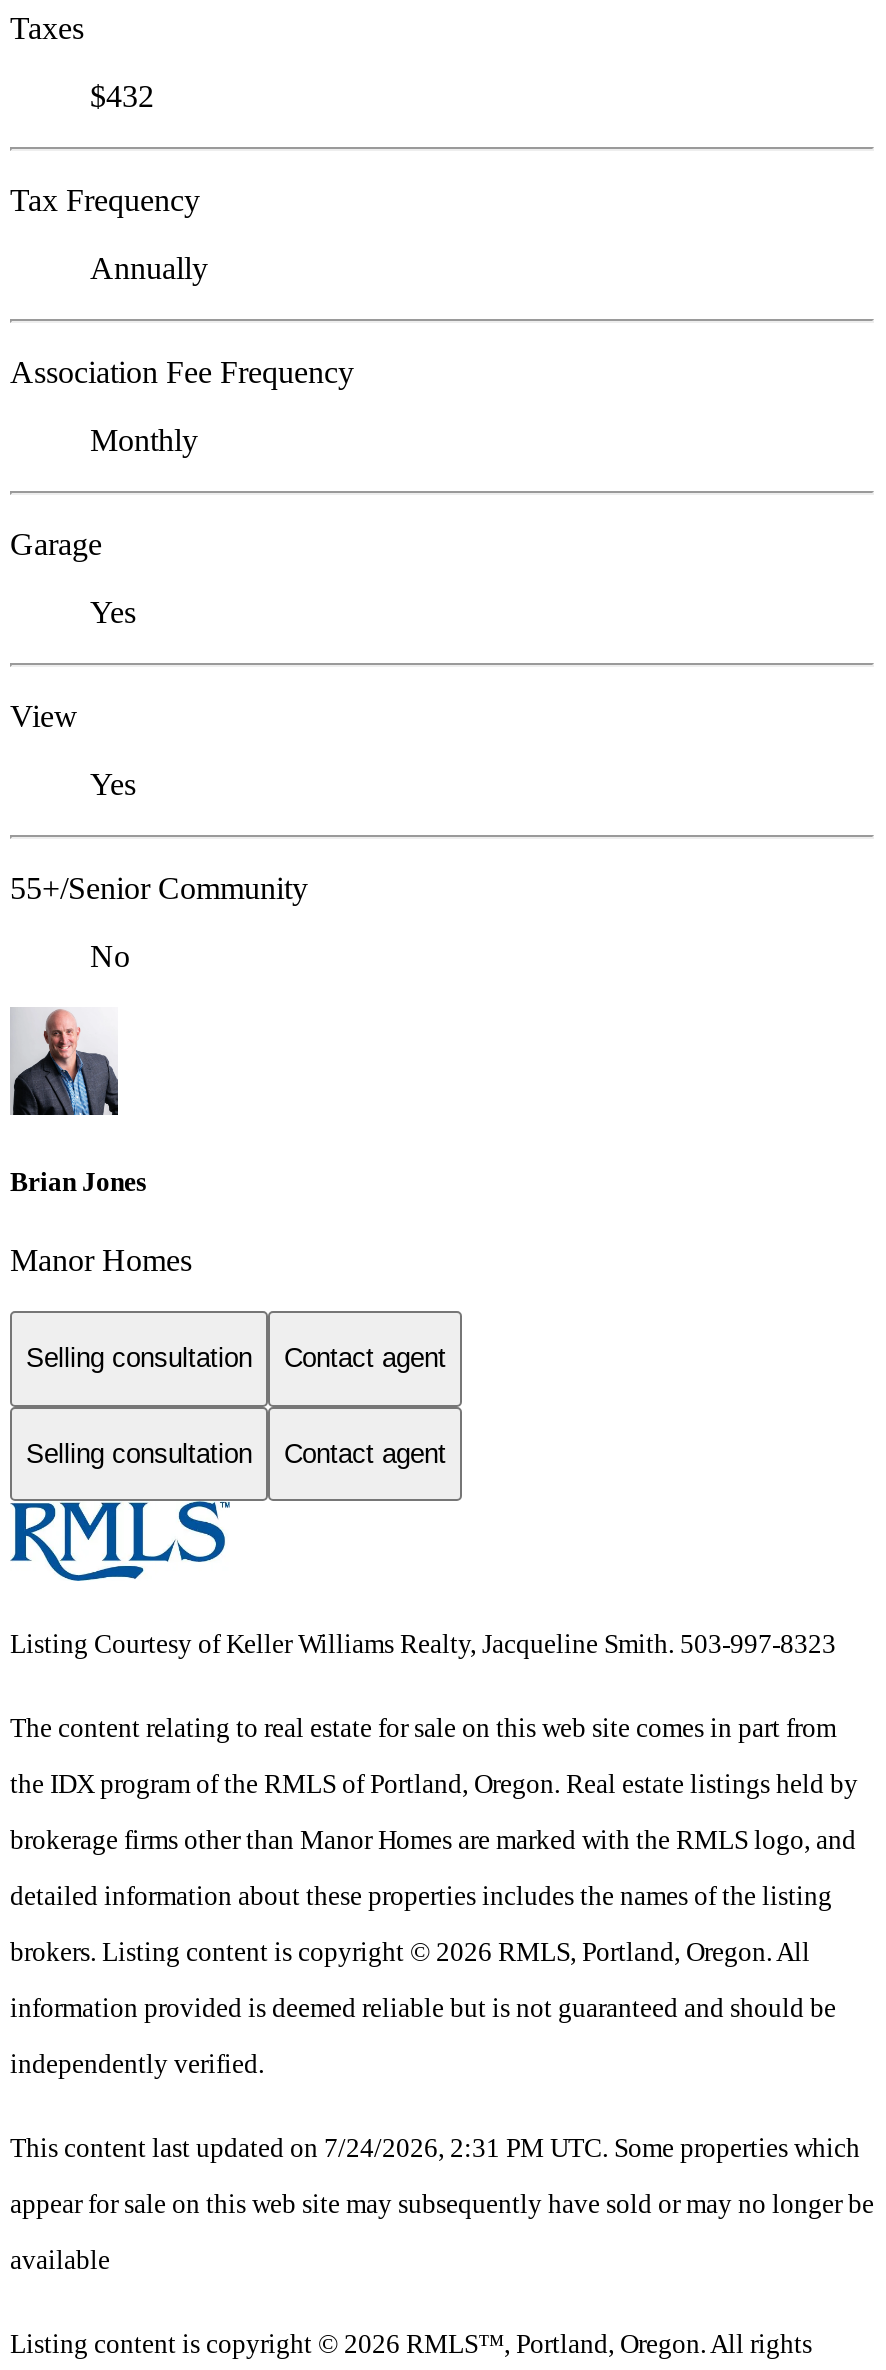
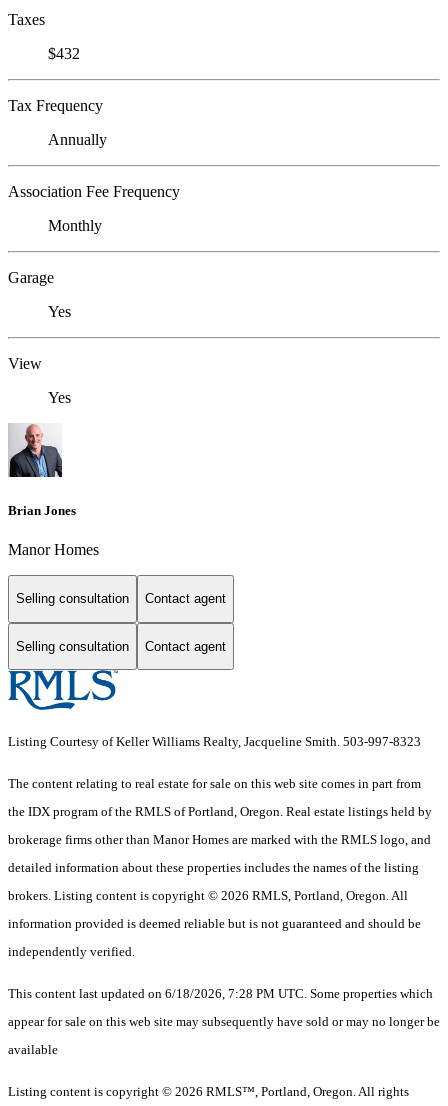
- 55+/Senior Community
- No

- This content last updated on 7/24/2026, 2:31 PM UTC. Some properties which
+ This content last updated on 6/18/2026, 7:28 PM UTC. Some properties which
